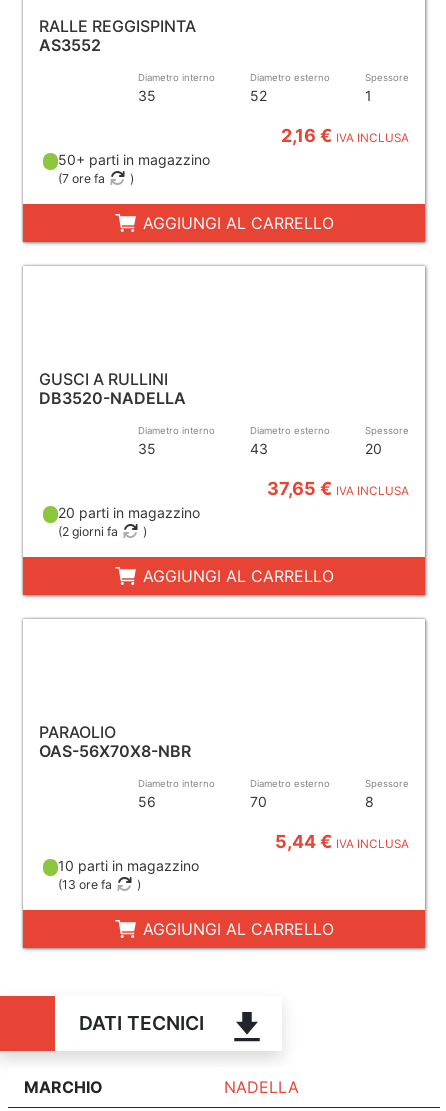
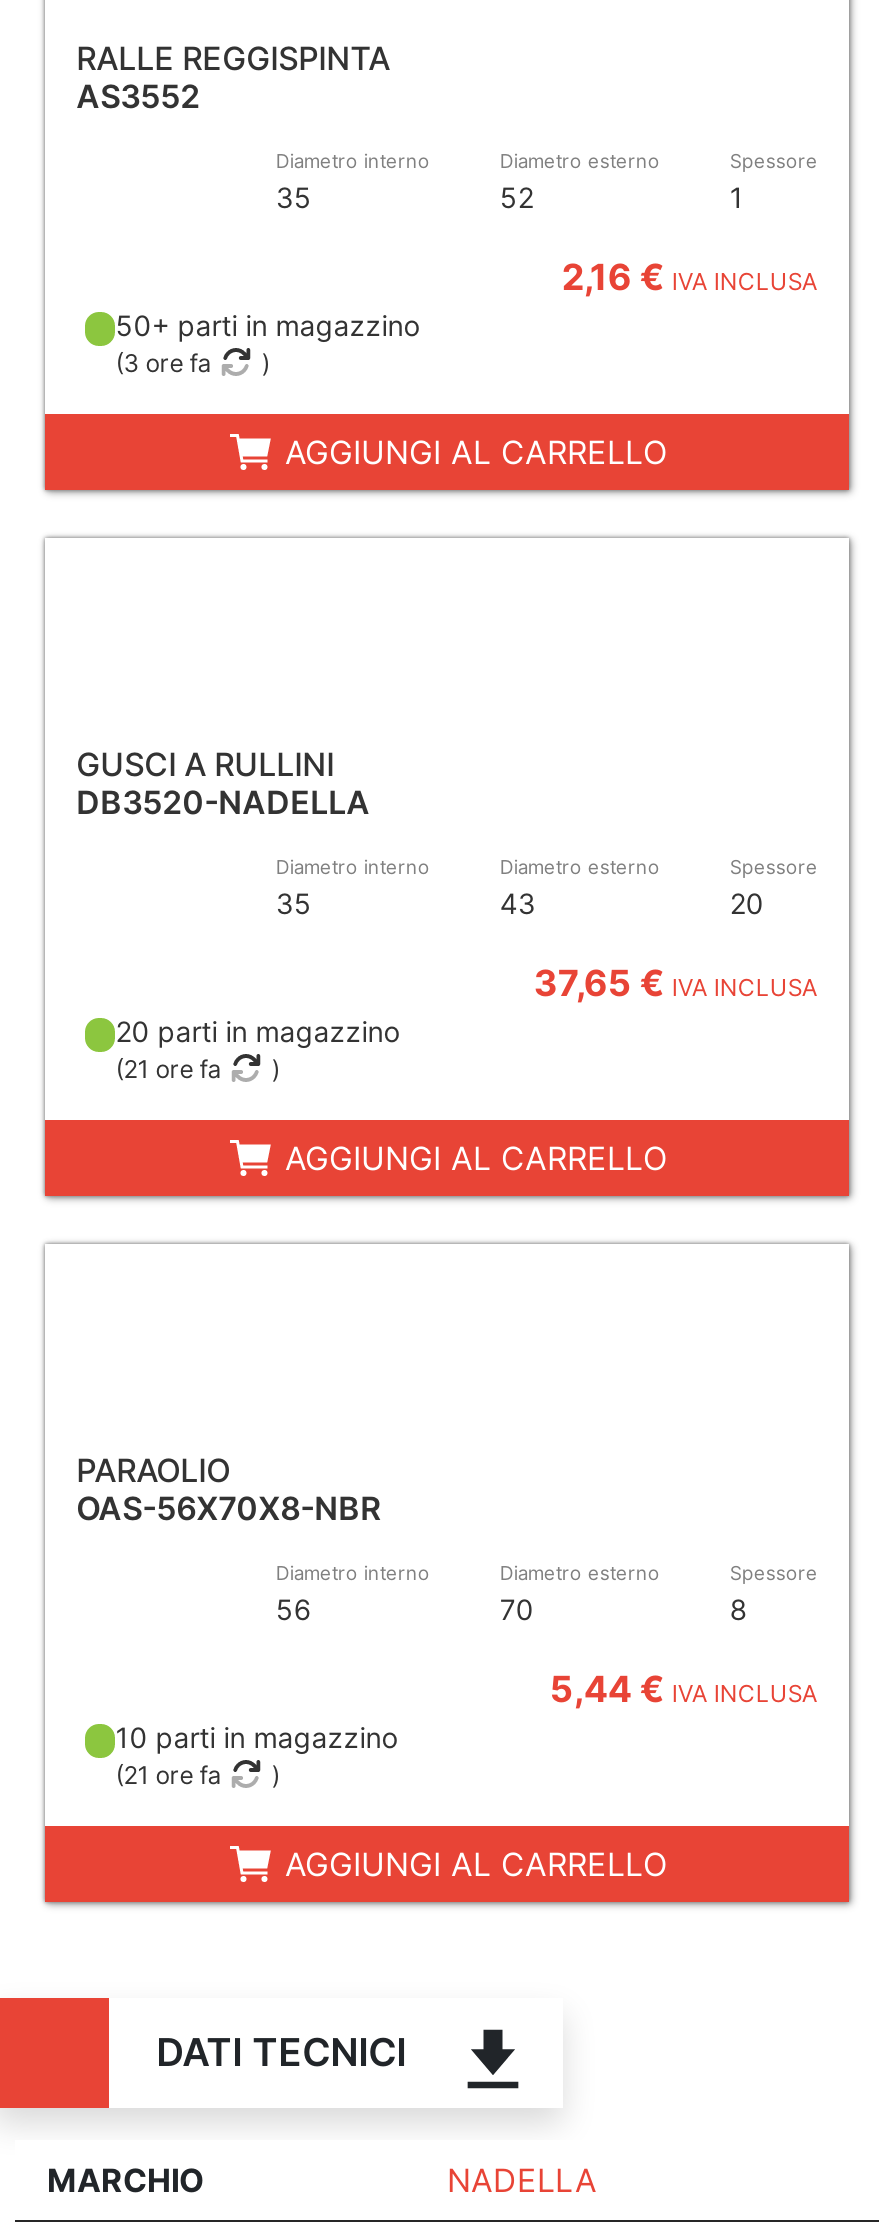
- (7 ore fa
+ (3 ore fa

- (2 giorni fa
+ (21 ore fa

- (13 ore fa
+ (21 ore fa
